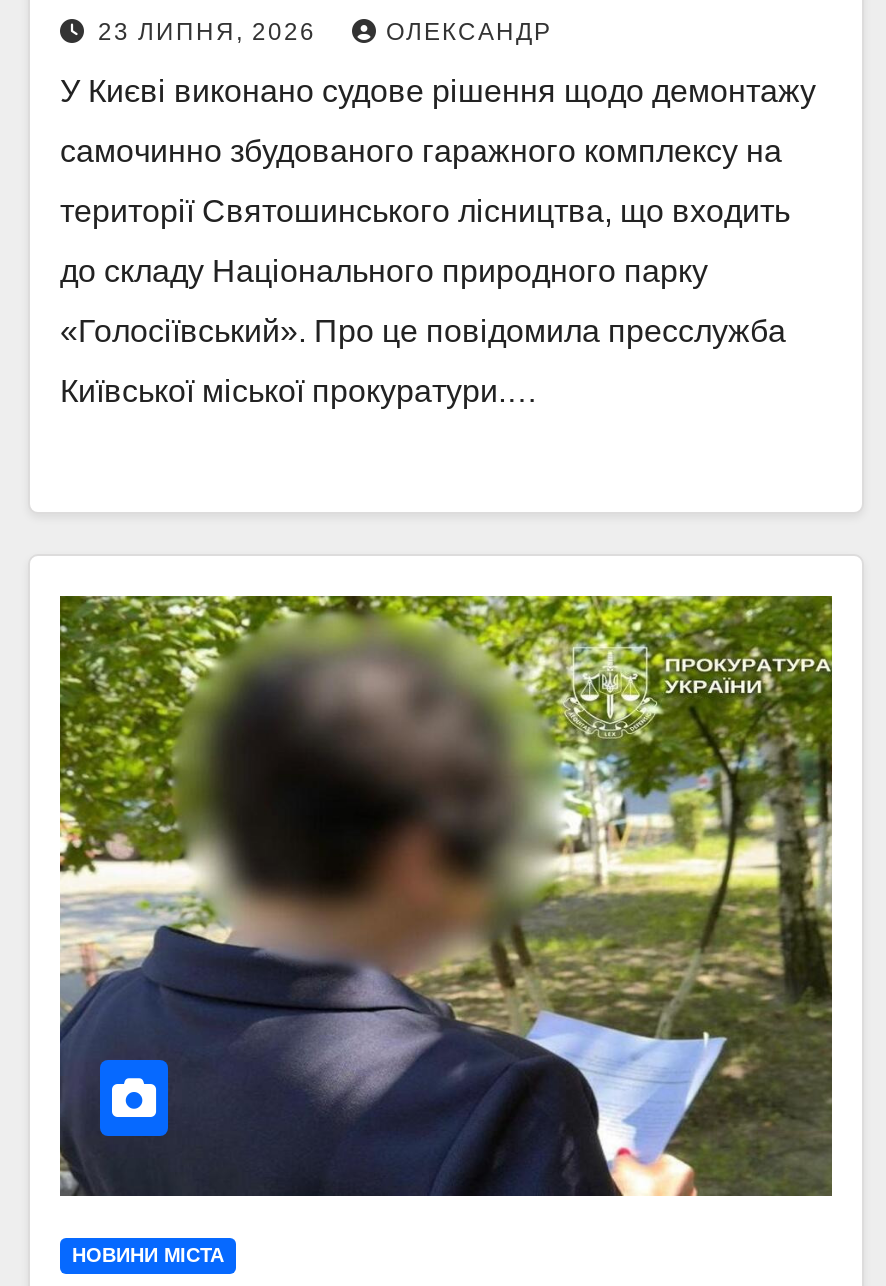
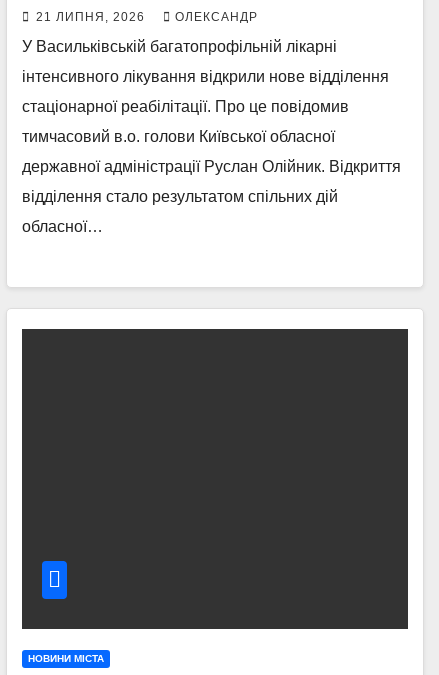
- 23 ЛИПНЯ, 2026
+ 21 ЛИПНЯ, 2026

- У Києві виконано судове рішення щодо демонтажу
- самочинно збудованого гаражного комплексу на
- території Святошинського лісництва, що входить
- до складу Національного природного парку
- «Голосіївський». Про це повідомила пресслужба
- Київської міської прокуратури.…
+ У Васильківській багатопрофільній лікарні
+ інтенсивного лікування відкрили нове відділення
+ стаціонарної реабілітації. Про це повідомив
+ тимчасовий в.о. голови Київської обласної
+ державної адміністрації Руслан Олійник. Відкриття
+ відділення стало результатом спільних дій
+ обласної…

- [image]
